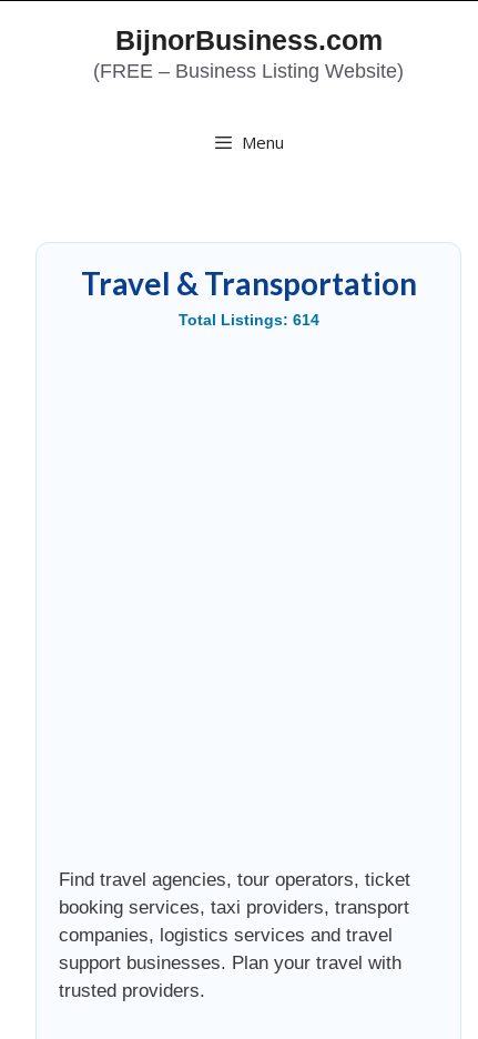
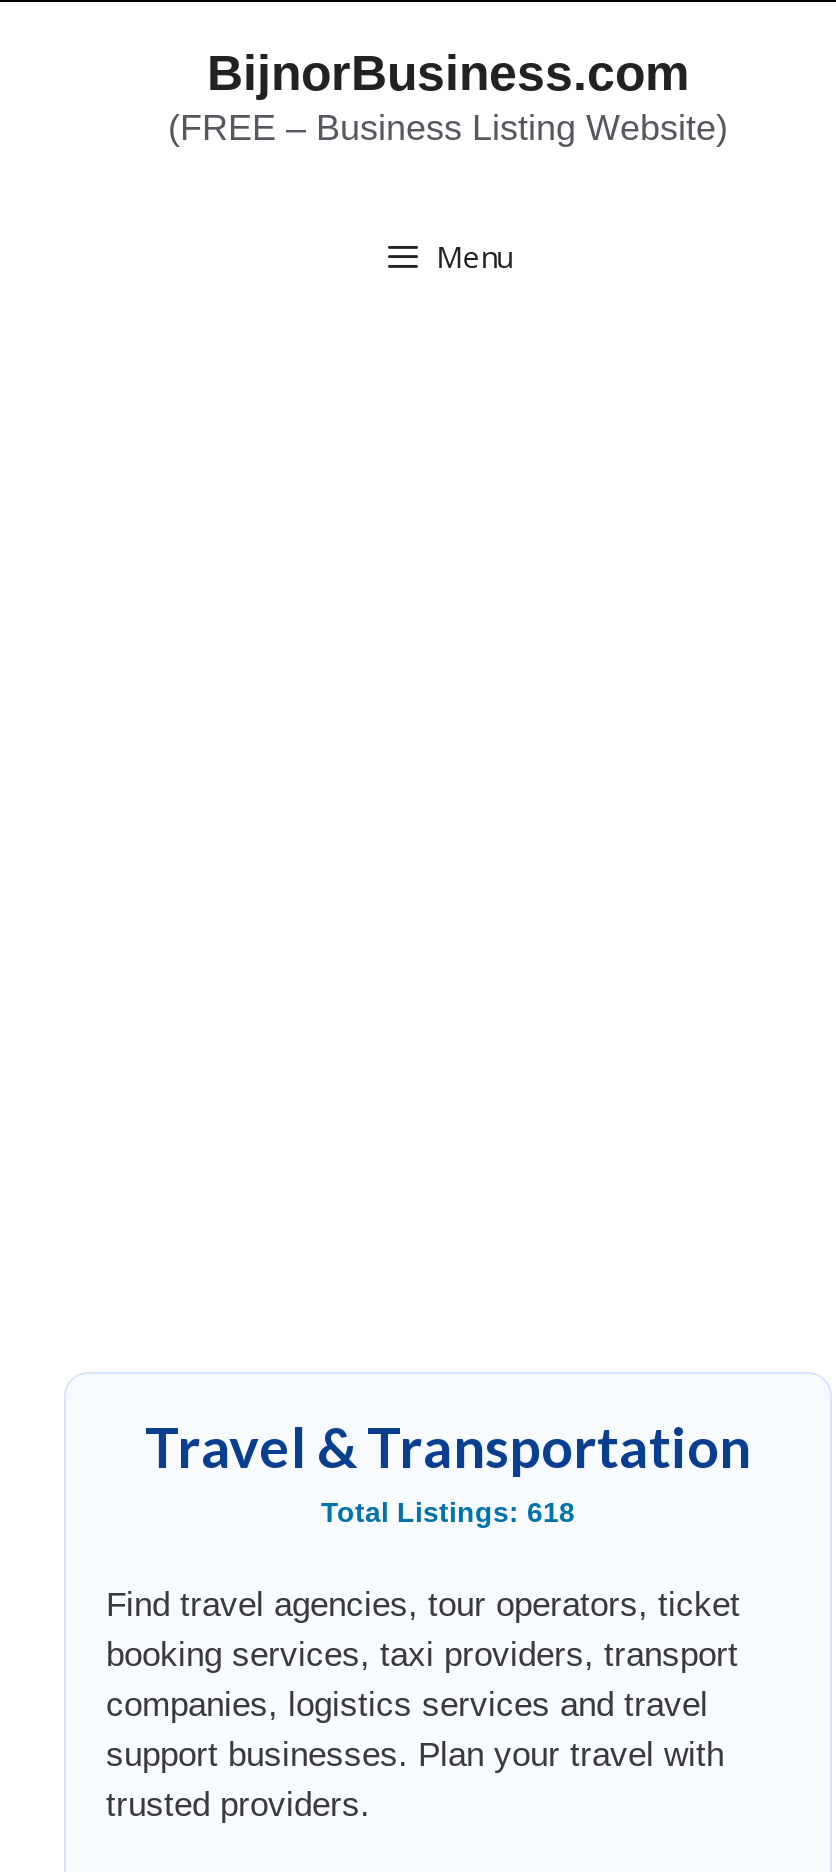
moved down: Travel & Transportation

- Total Listings: 614
+ Total Listings: 618
